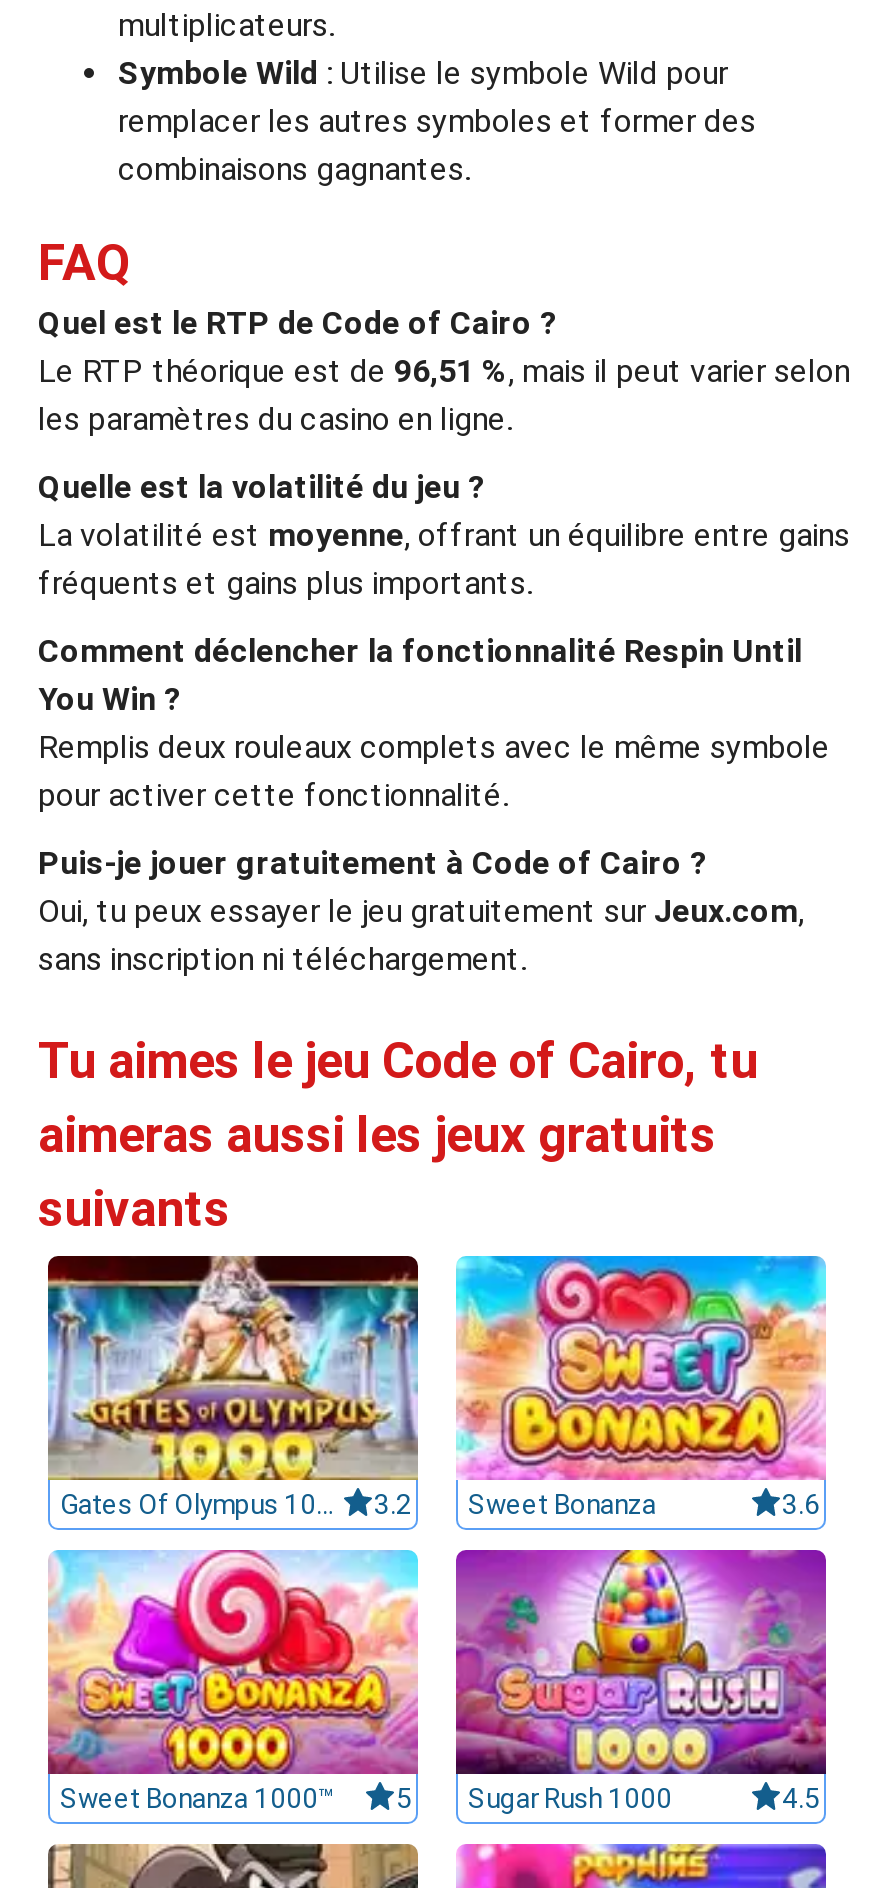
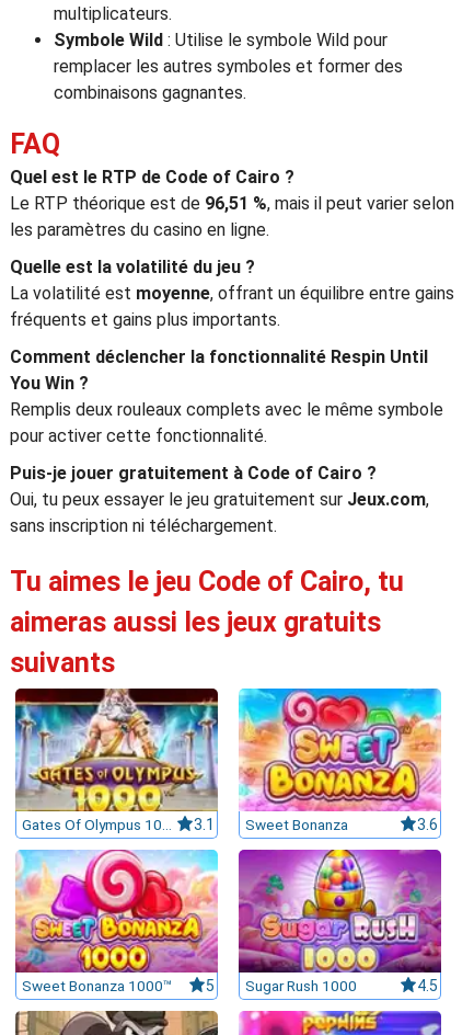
- 3.2
+ 3.1
